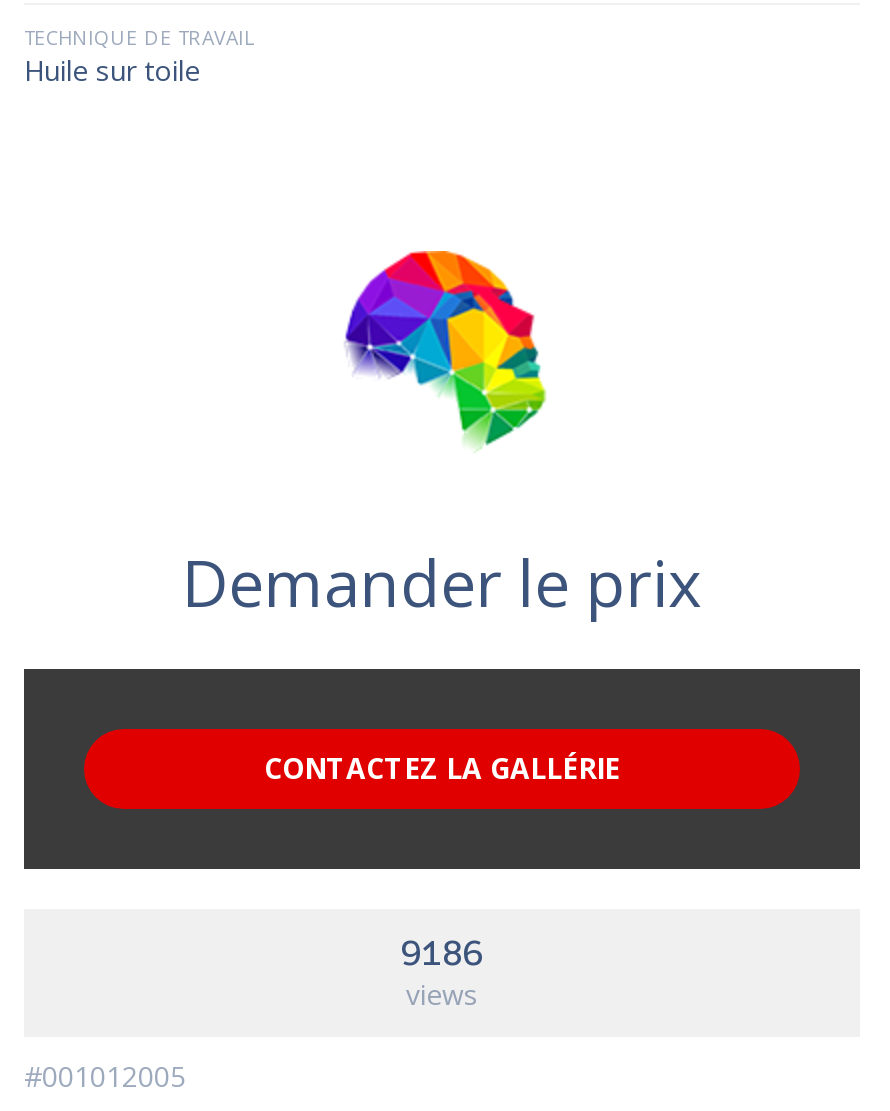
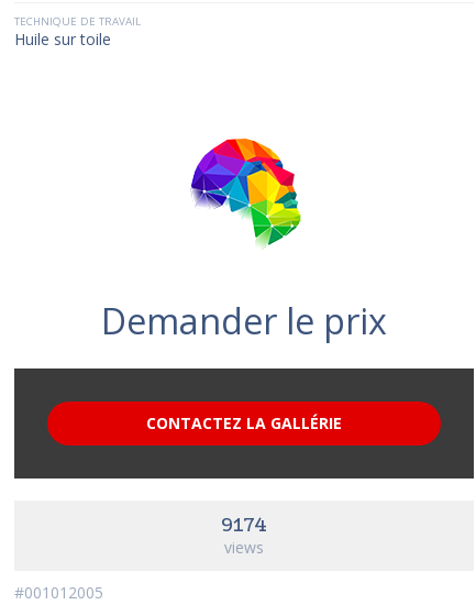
- 9186
+ 9174
